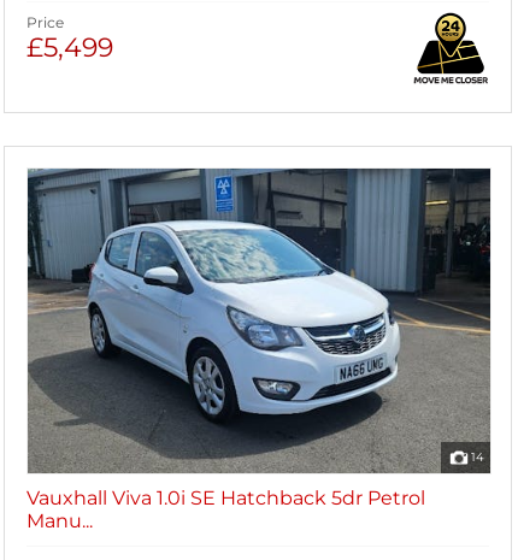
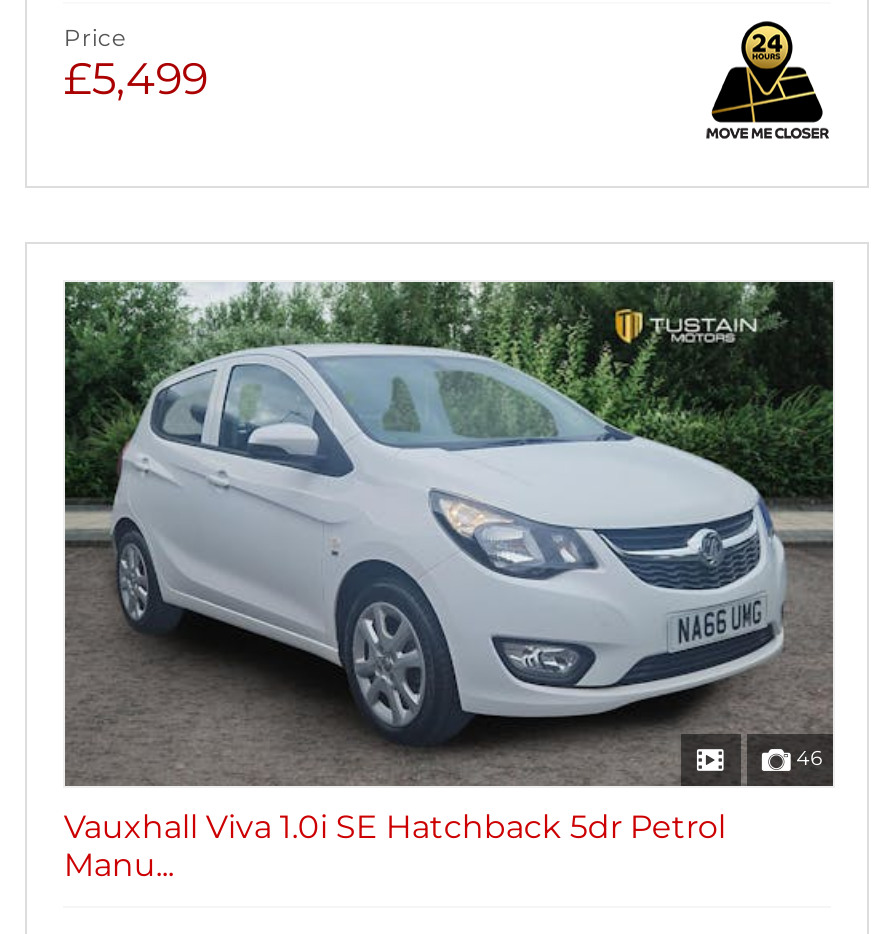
- [image]
- 14
+ [image]
+ 46
